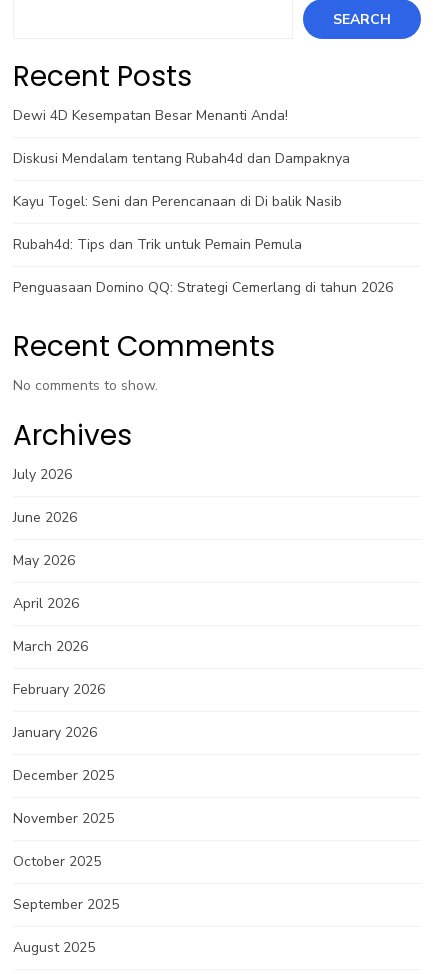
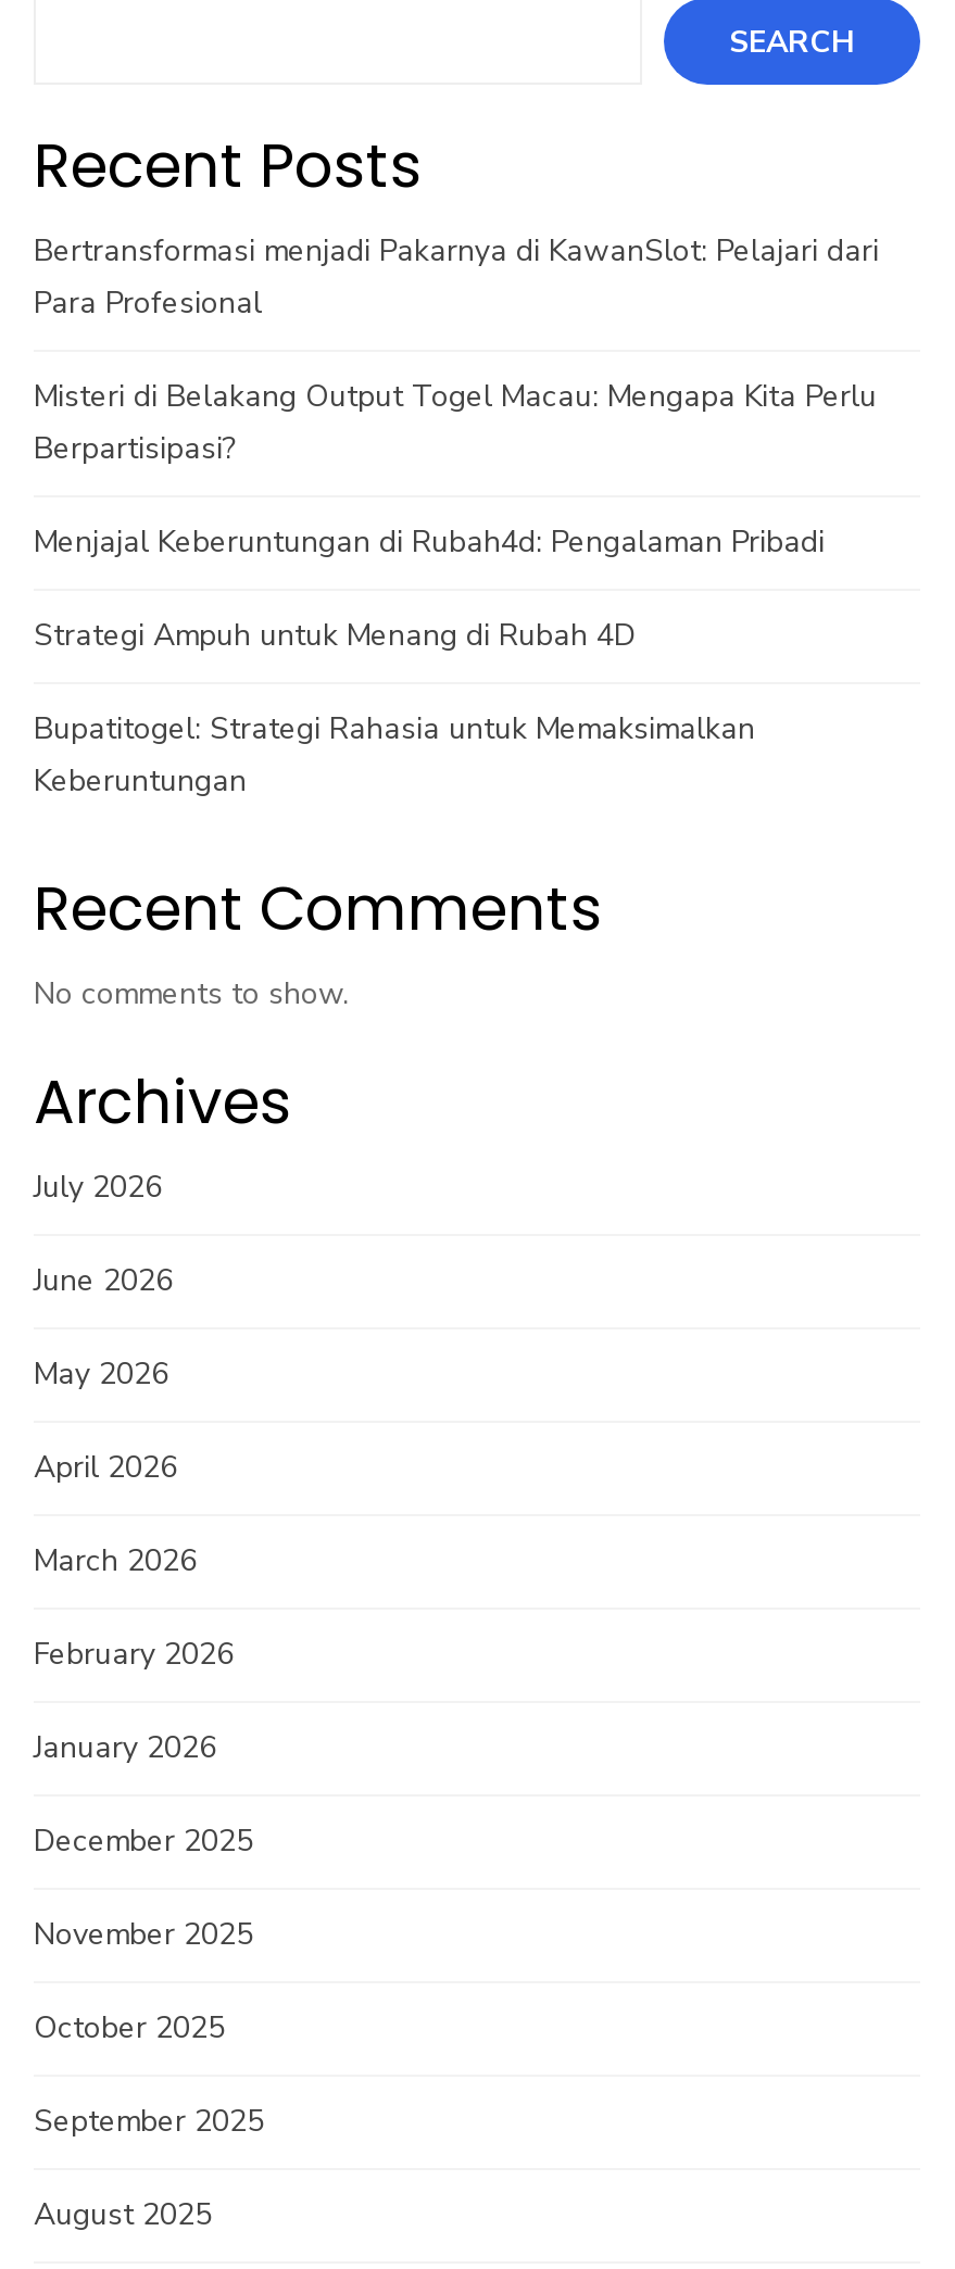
- Dewi 4D Kesempatan Besar Menanti Anda!
+ Bertransformasi menjadi Pakarnya di KawanSlot: Pelajari dari
+ Para Profesional

- Diskusi Mendalam tentang Rubah4d dan Dampaknya
+ Misteri di Belakang Output Togel Macau: Mengapa Kita Perlu
+ Berpartisipasi?

- Kayu Togel: Seni dan Perencanaan di Di balik Nasib
+ Menjajal Keberuntungan di Rubah4d: Pengalaman Pribadi

- Rubah4d: Tips dan Trik untuk Pemain Pemula
+ Strategi Ampuh untuk Menang di Rubah 4D

- Penguasaan Domino QQ: Strategi Cemerlang di tahun 2026
+ Bupatitogel: Strategi Rahasia untuk Memaksimalkan
+ Keberuntungan
